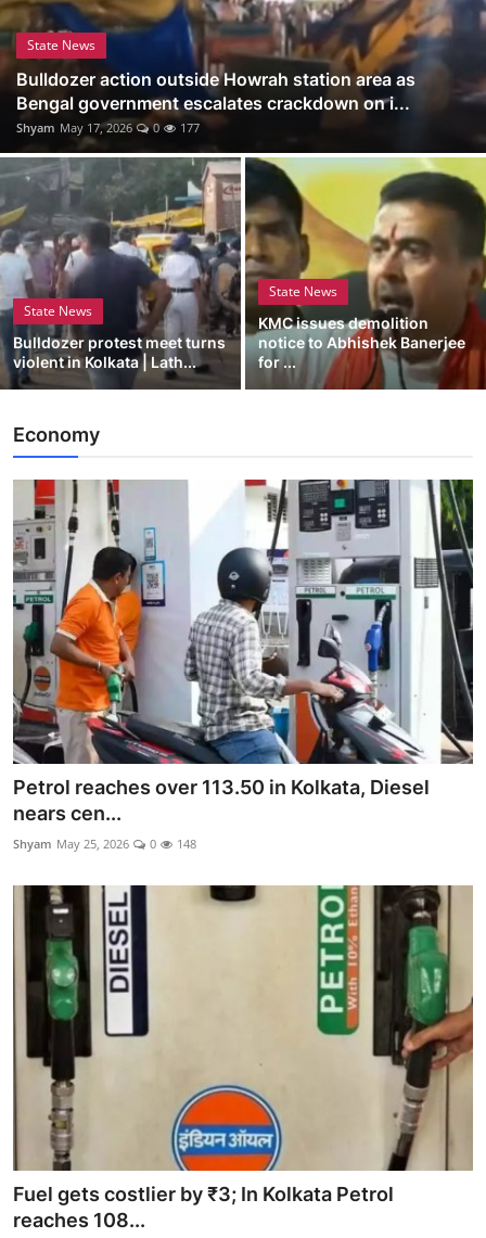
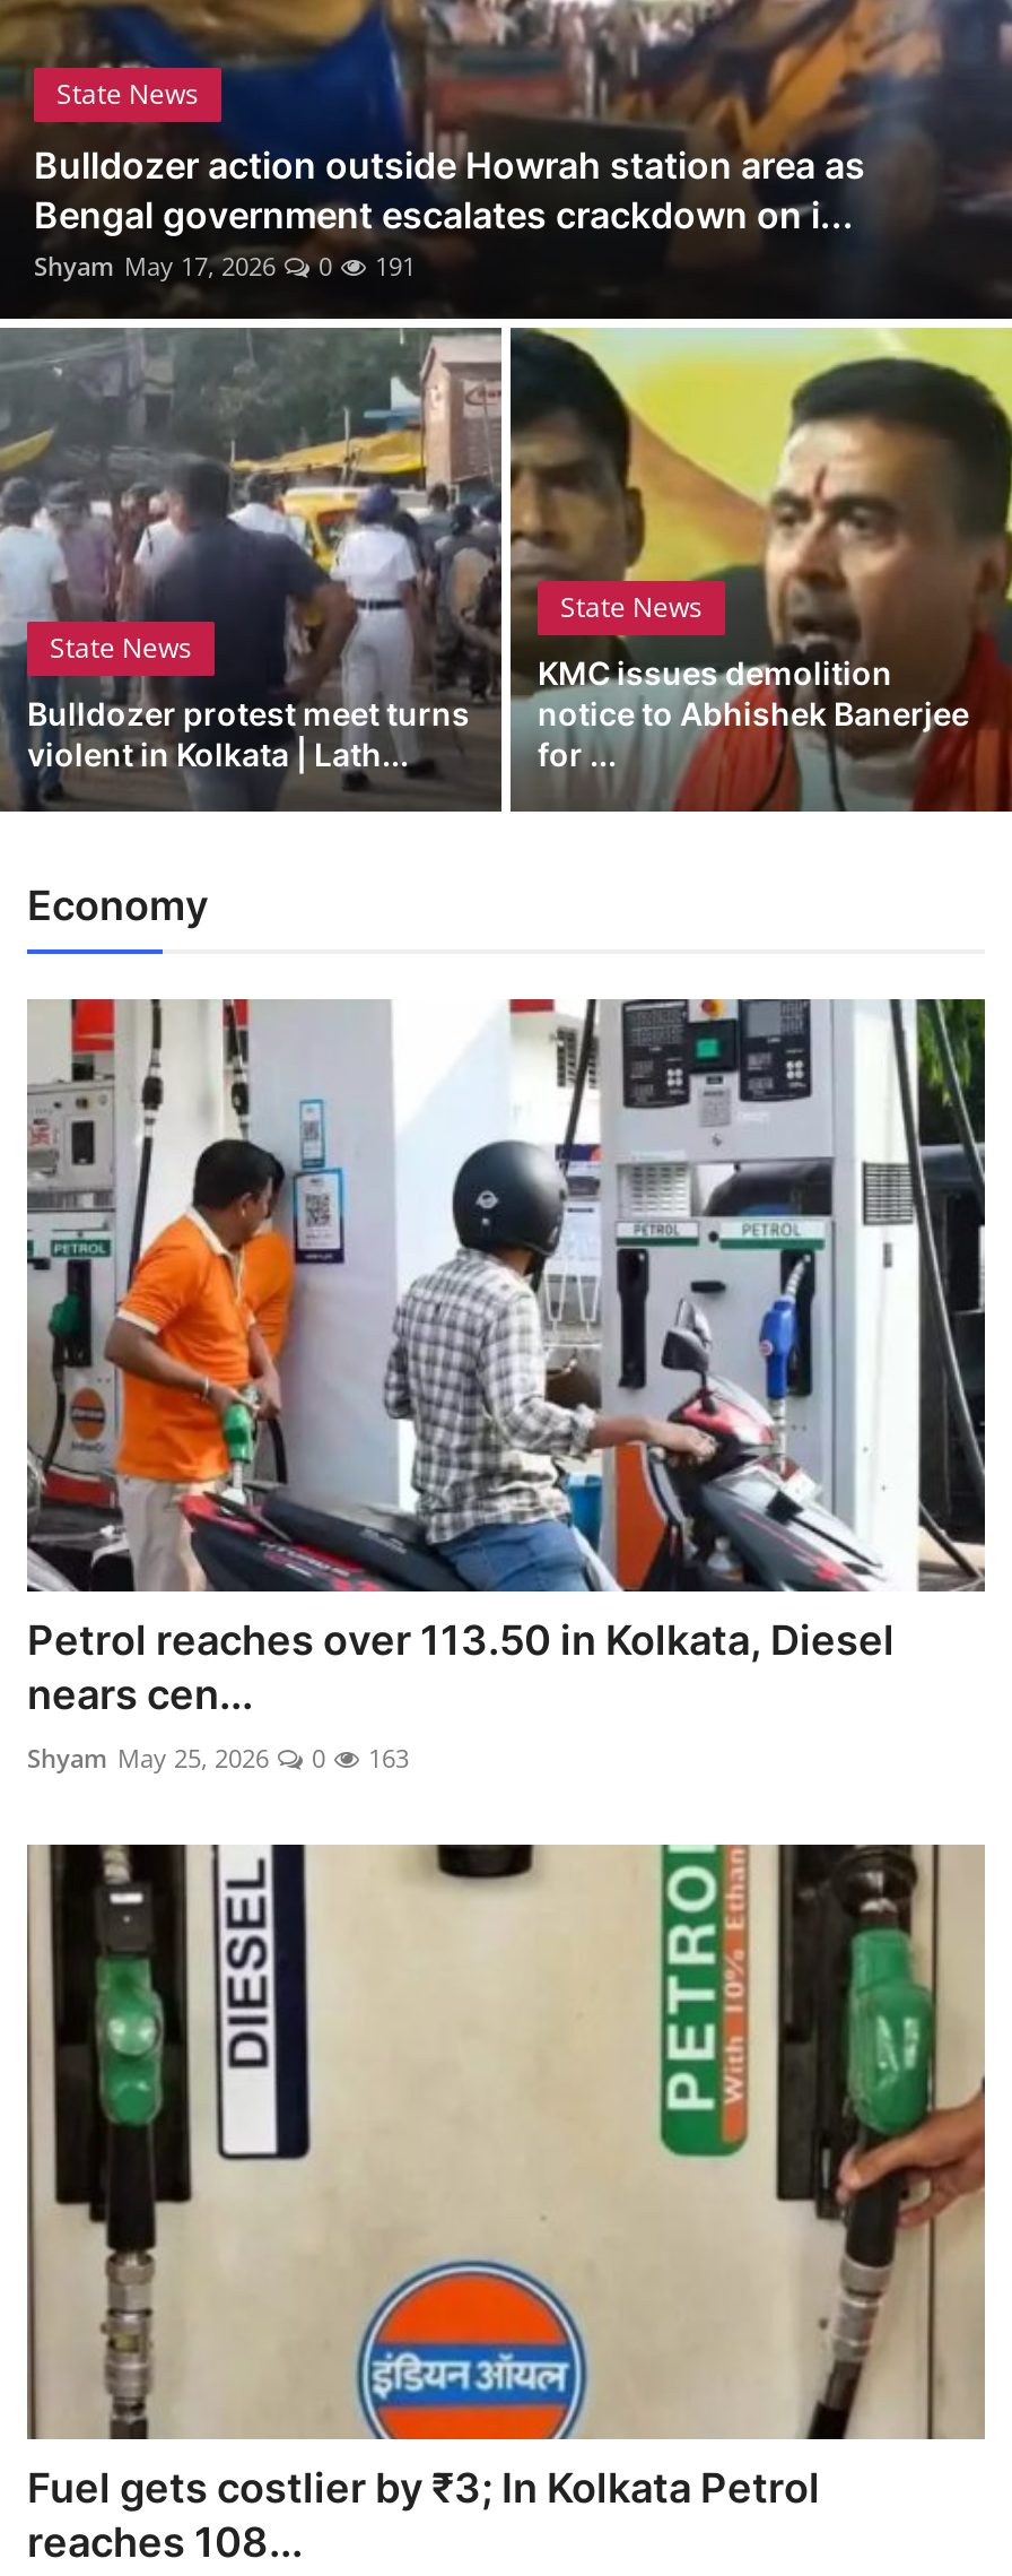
- Shyam May 17, 2026 0 177
+ Shyam May 17, 2026 0 191

- Shyam May 25, 2026 0 148
+ Shyam May 25, 2026 0 163
